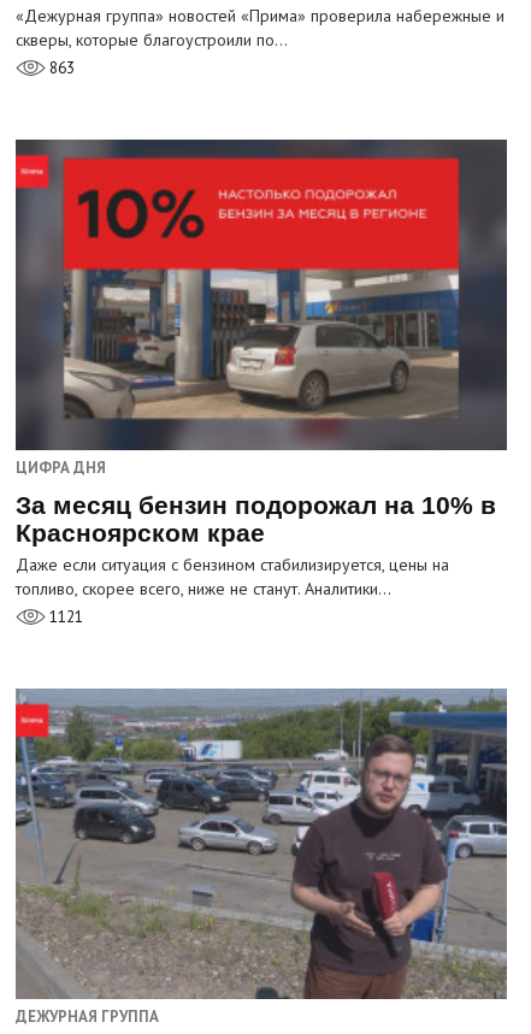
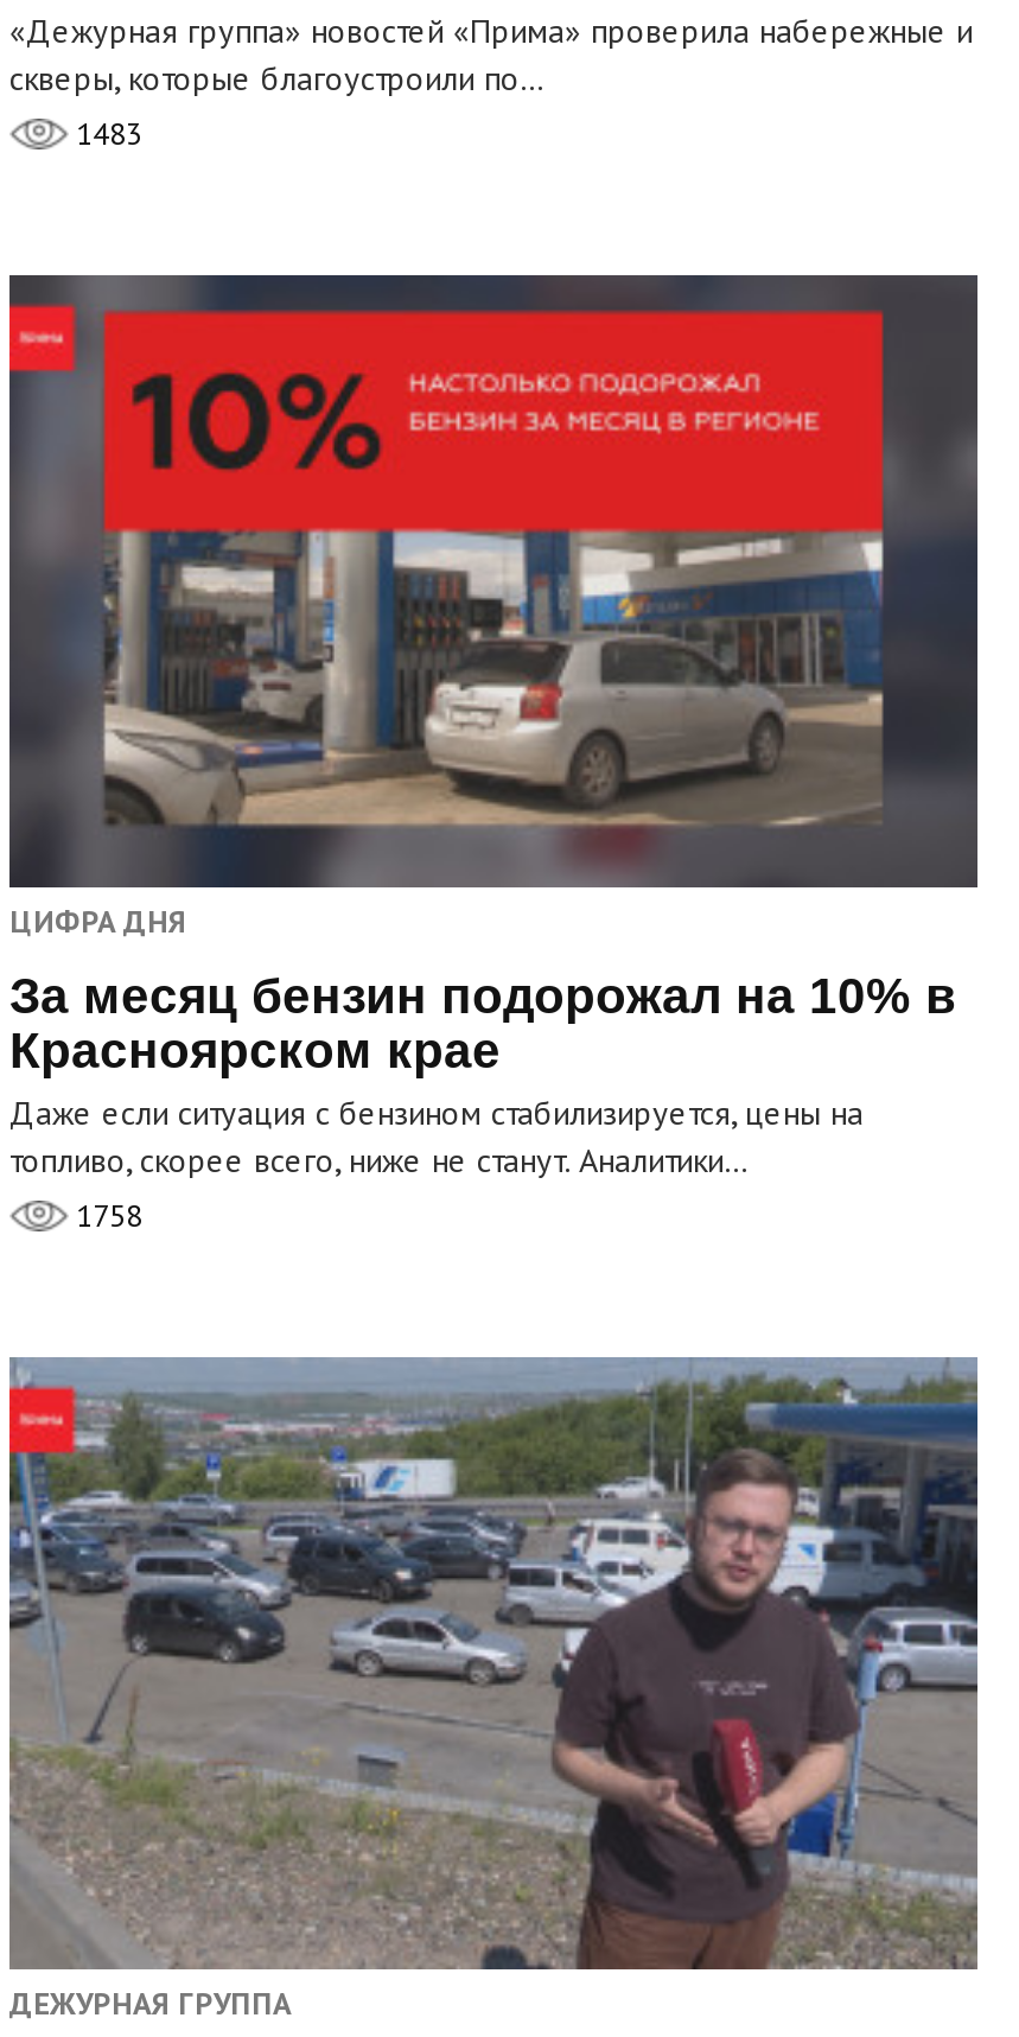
- 863
+ 1483

- 1121
+ 1758
